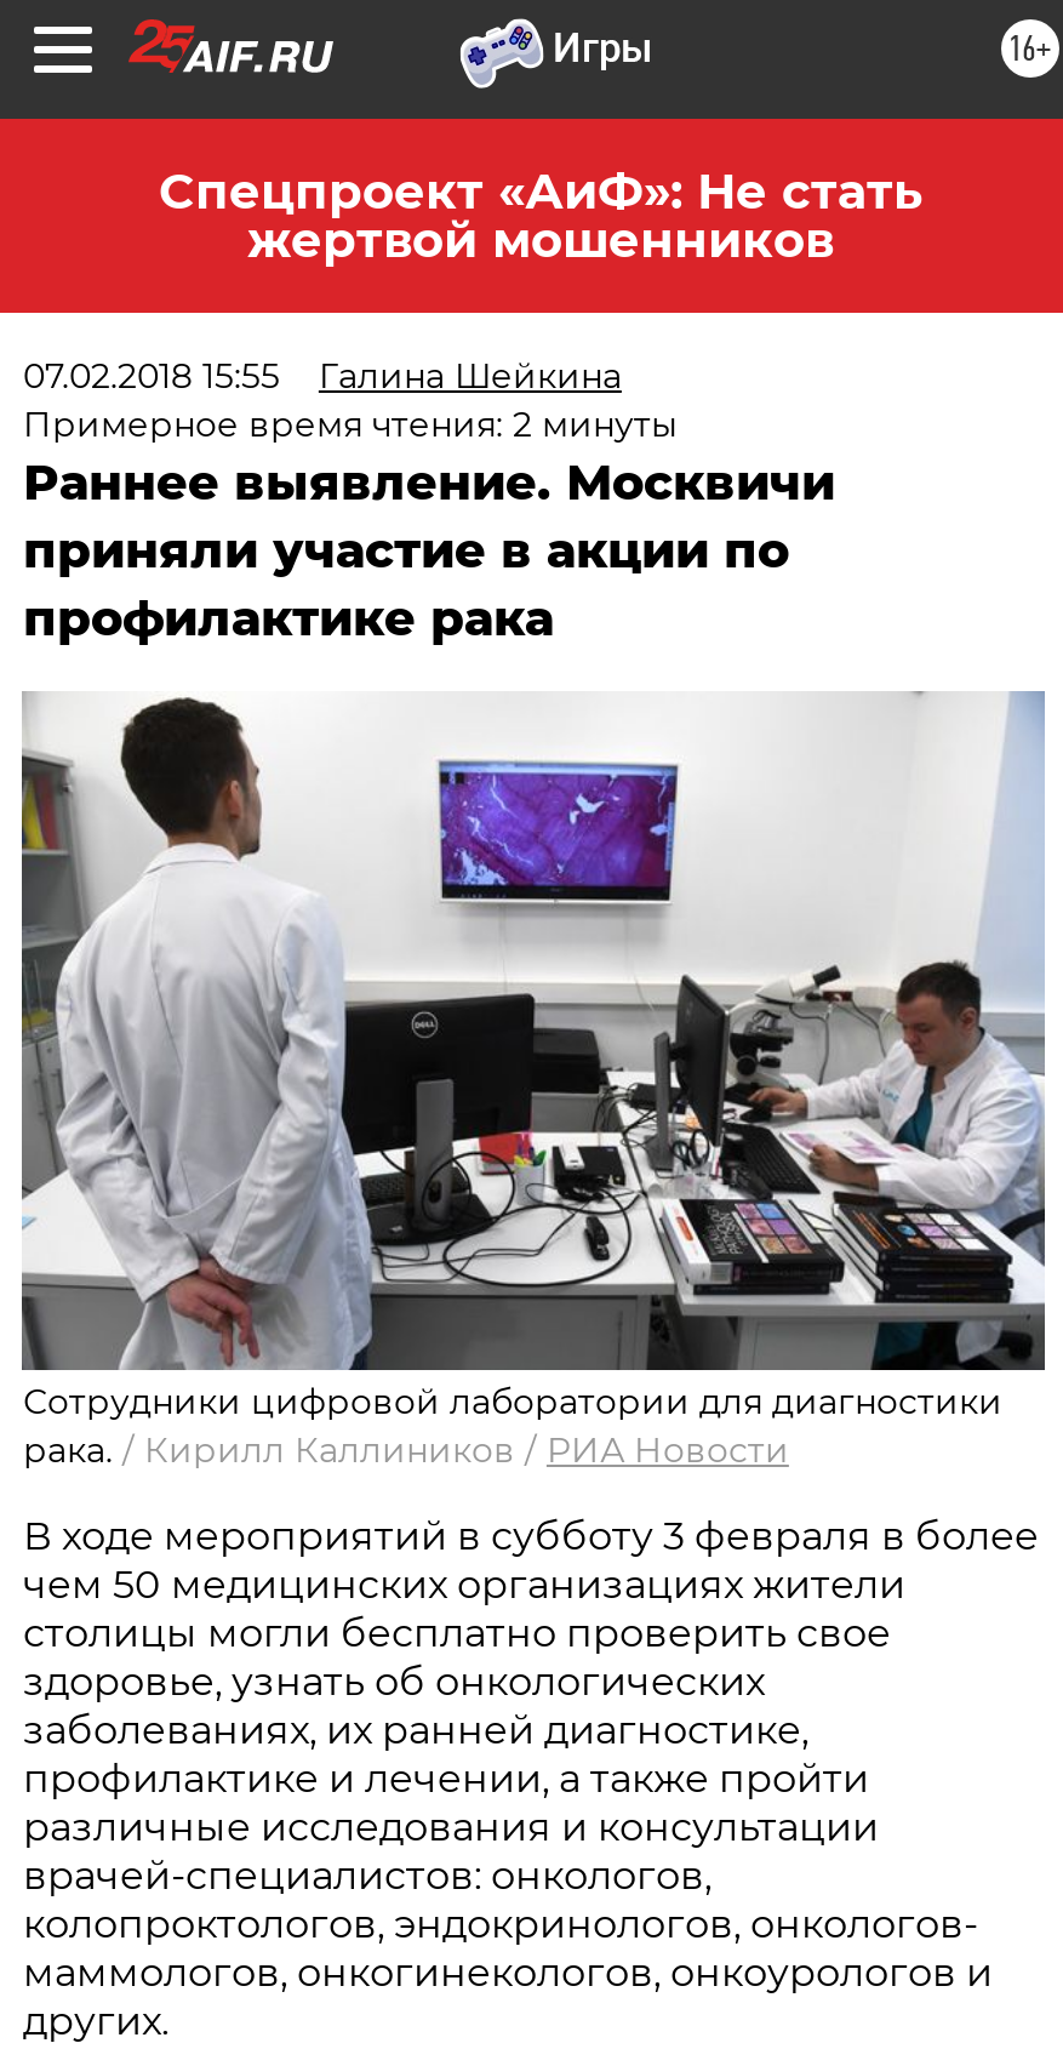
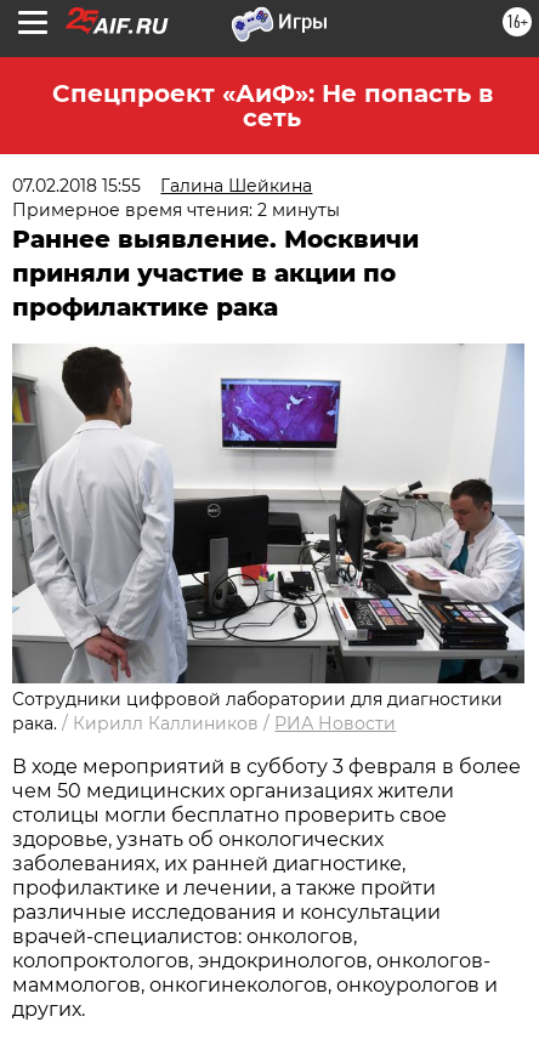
- Спецпроект «АиФ»: Не стать
- жертвой мошенников
+ Спецпроект «АиФ»: Не попасть в
+ сеть
